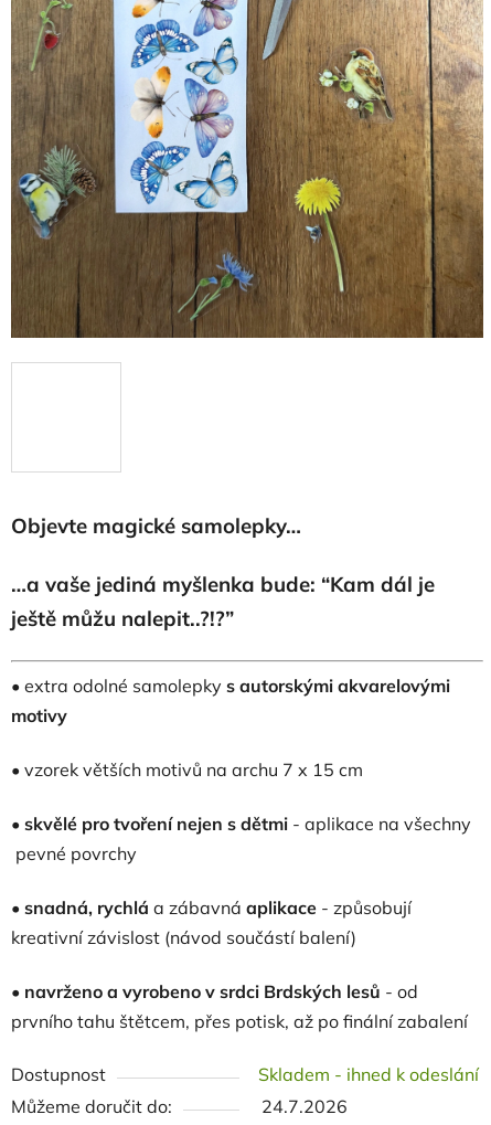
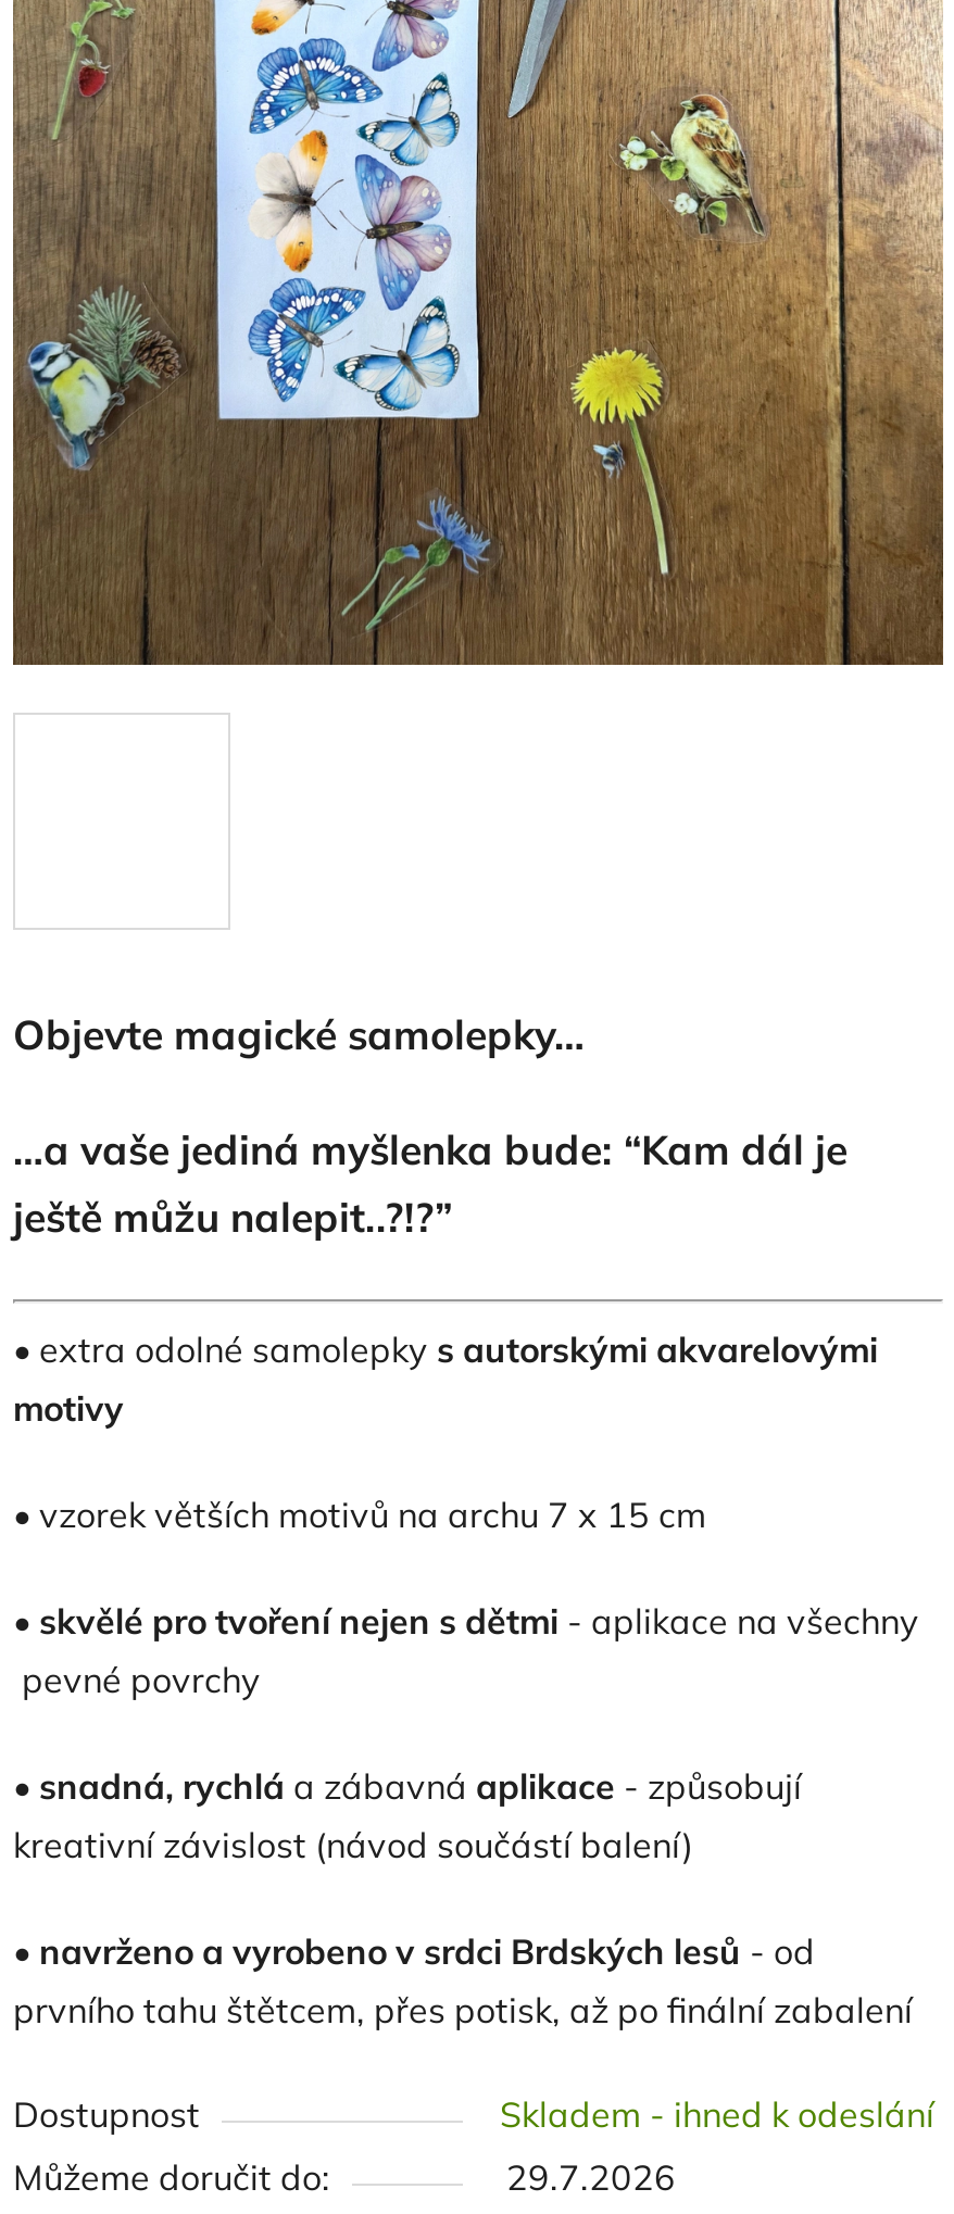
- 24.7.2026
+ 29.7.2026
